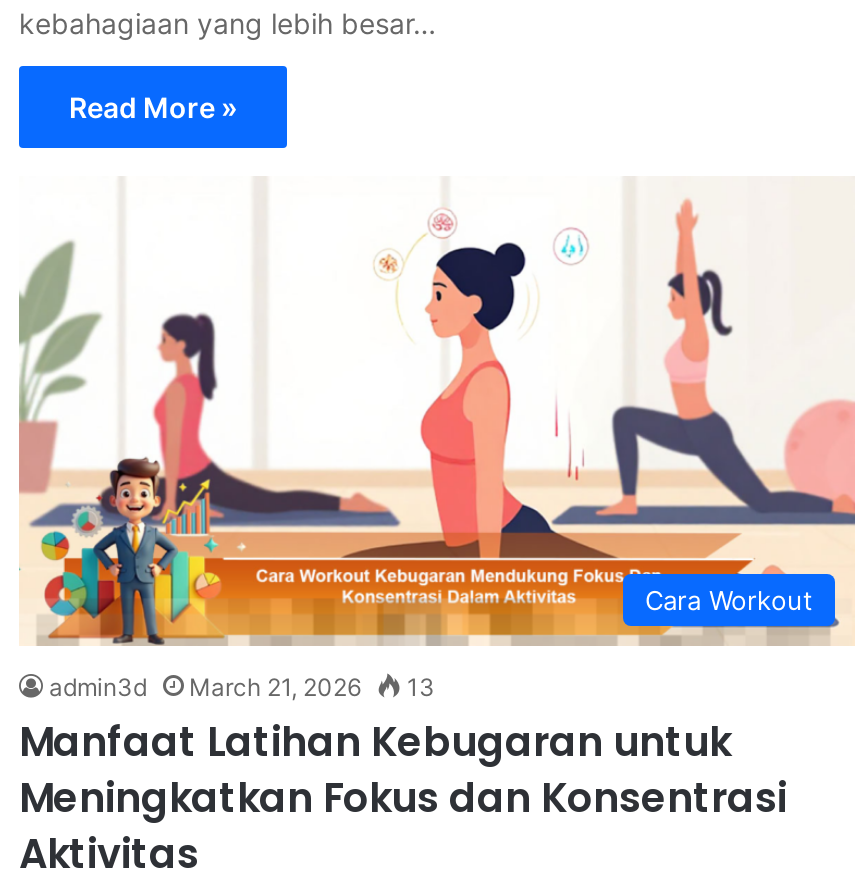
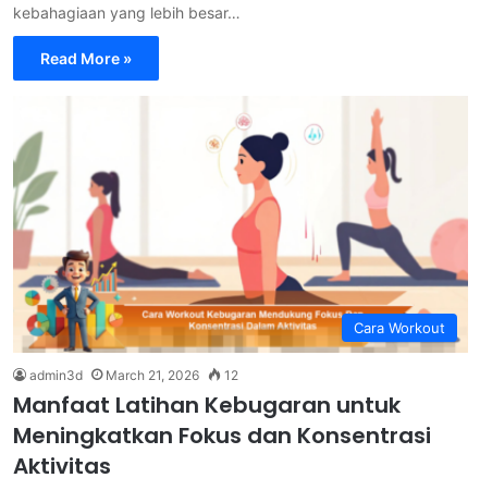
- admin3d March 21, 2026 13
+ admin3d March 21, 2026 12
